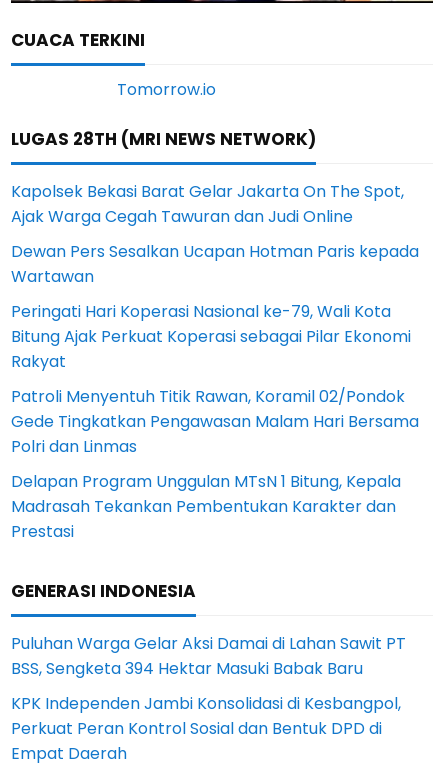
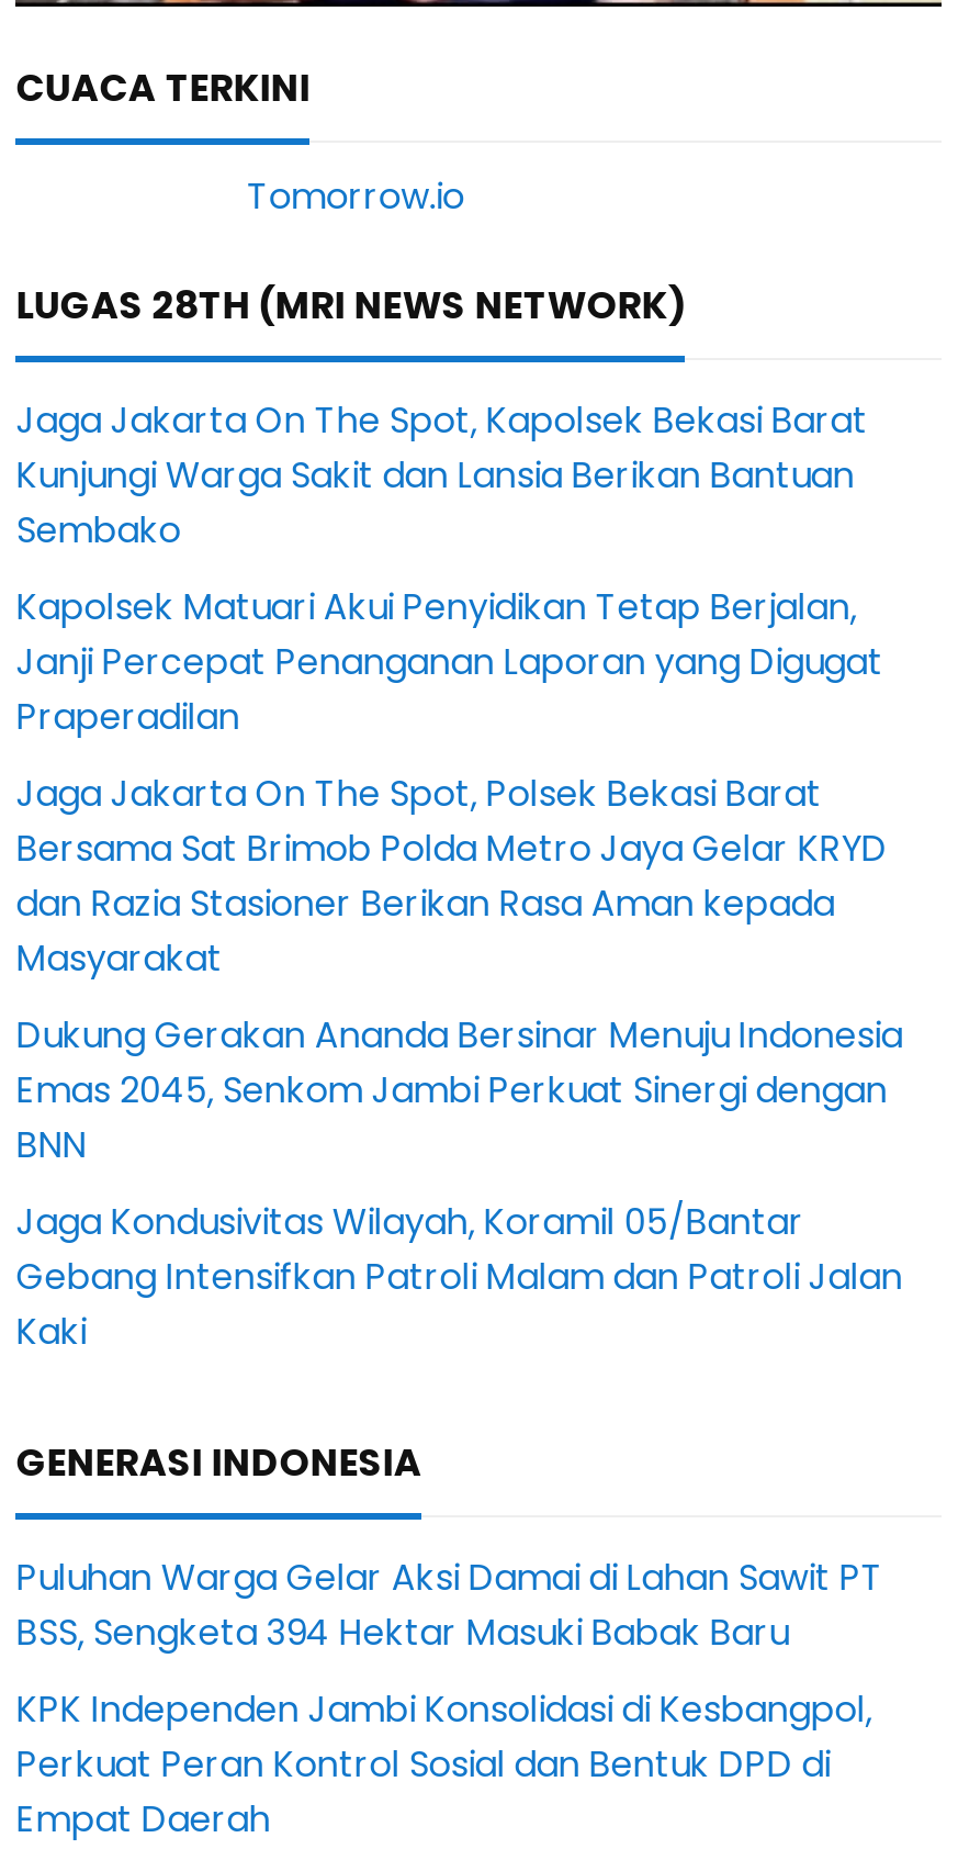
- Kapolsek Bekasi Barat Gelar Jakarta On The Spot,
- Ajak Warga Cegah Tawuran dan Judi Online
+ Jaga Jakarta On The Spot, Kapolsek Bekasi Barat
+ Kunjungi Warga Sakit dan Lansia Berikan Bantuan
+ Sembako

- Dewan Pers Sesalkan Ucapan Hotman Paris kepada
- Wartawan
+ Kapolsek Matuari Akui Penyidikan Tetap Berjalan,
+ Janji Percepat Penanganan Laporan yang Digugat
+ Praperadilan

- Peringati Hari Koperasi Nasional ke-79, Wali Kota
- Bitung Ajak Perkuat Koperasi sebagai Pilar Ekonomi
- Rakyat
+ Jaga Jakarta On The Spot, Polsek Bekasi Barat
+ Bersama Sat Brimob Polda Metro Jaya Gelar KRYD
+ dan Razia Stasioner Berikan Rasa Aman kepada
+ Masyarakat

- Patroli Menyentuh Titik Rawan, Koramil 02/Pondok
- Gede Tingkatkan Pengawasan Malam Hari Bersama
- Polri dan Linmas
+ Dukung Gerakan Ananda Bersinar Menuju Indonesia
+ Emas 2045, Senkom Jambi Perkuat Sinergi dengan
+ BNN

- Delapan Program Unggulan MTsN 1 Bitung, Kepala
- Madrasah Tekankan Pembentukan Karakter dan
- Prestasi
+ Jaga Kondusivitas Wilayah, Koramil 05/Bantar
+ Gebang Intensifkan Patroli Malam dan Patroli Jalan
+ Kaki
